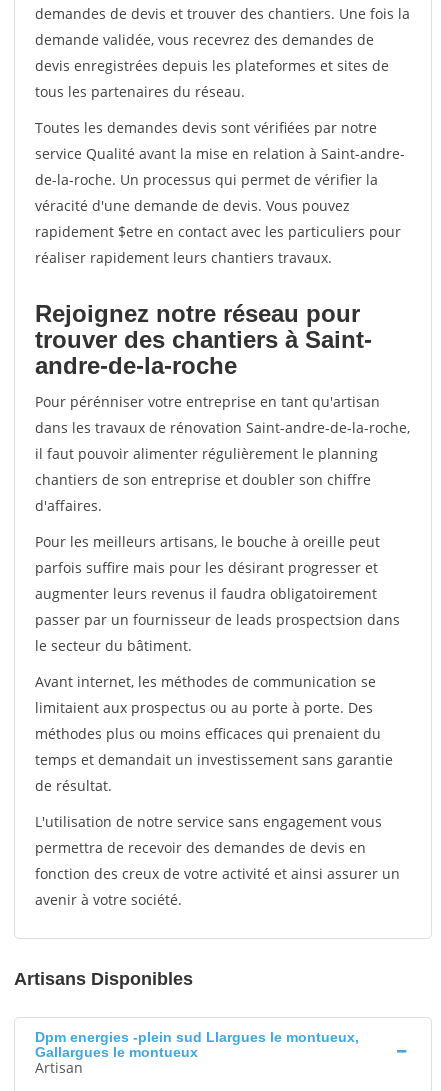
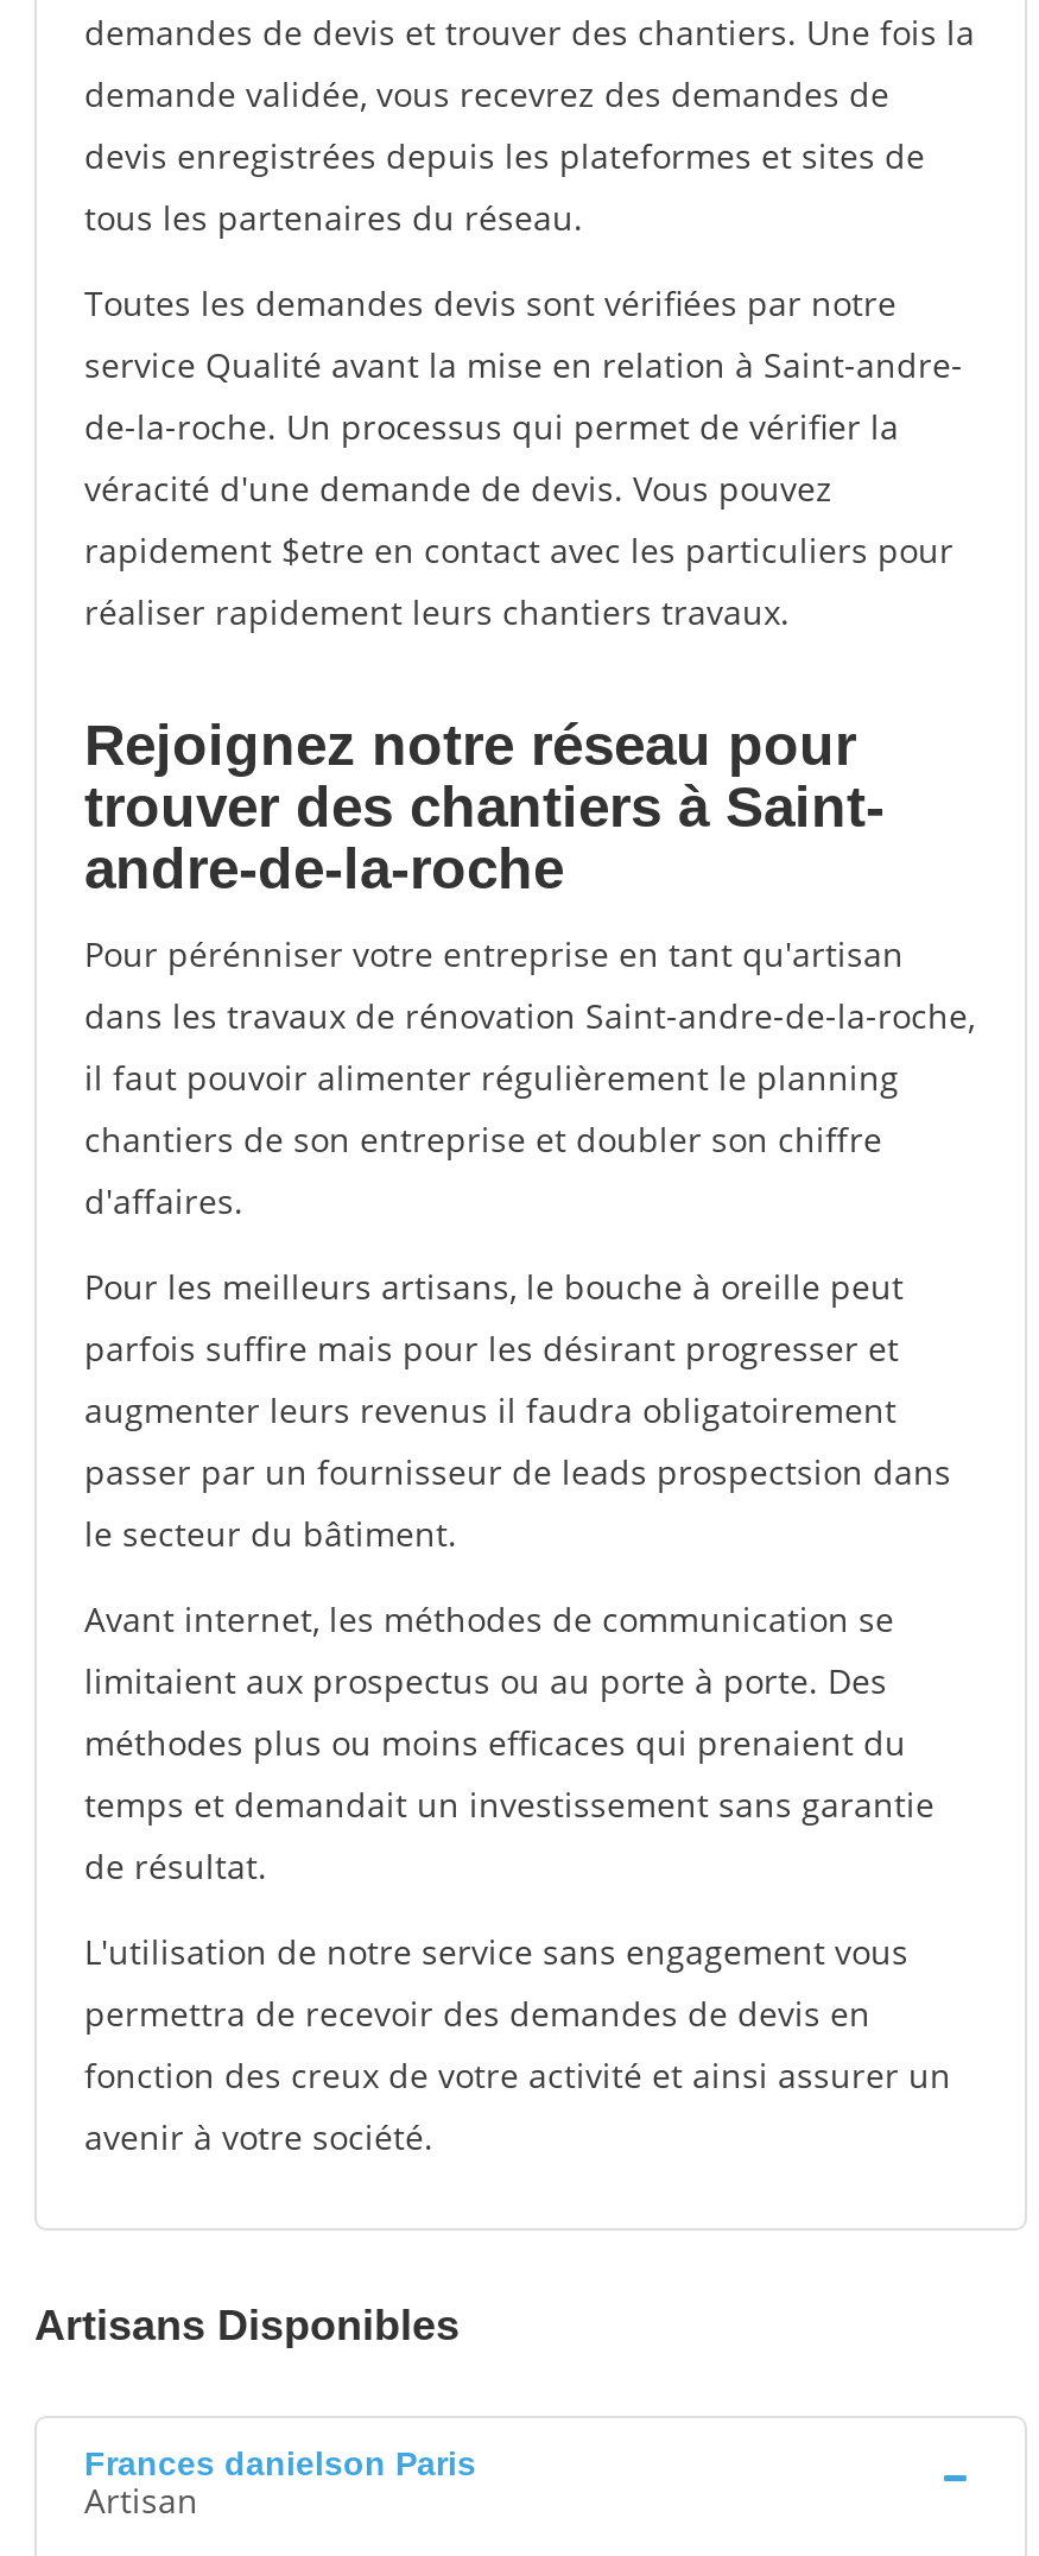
- Dpm energies -plein sud Llargues le montueux,
- Gallargues le montueux
+ Frances danielson Paris
